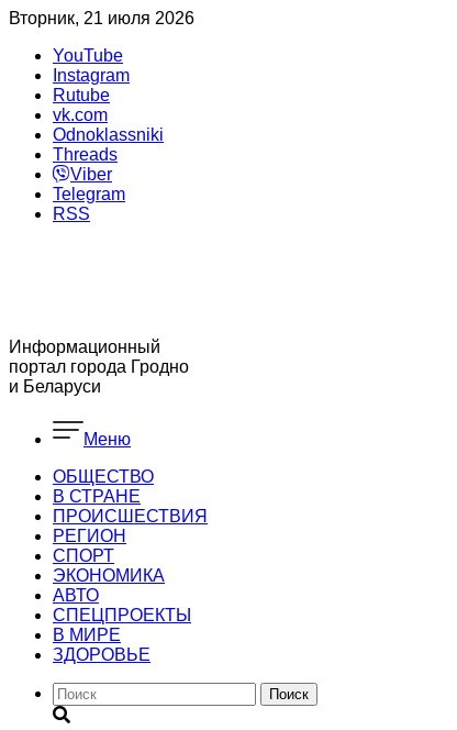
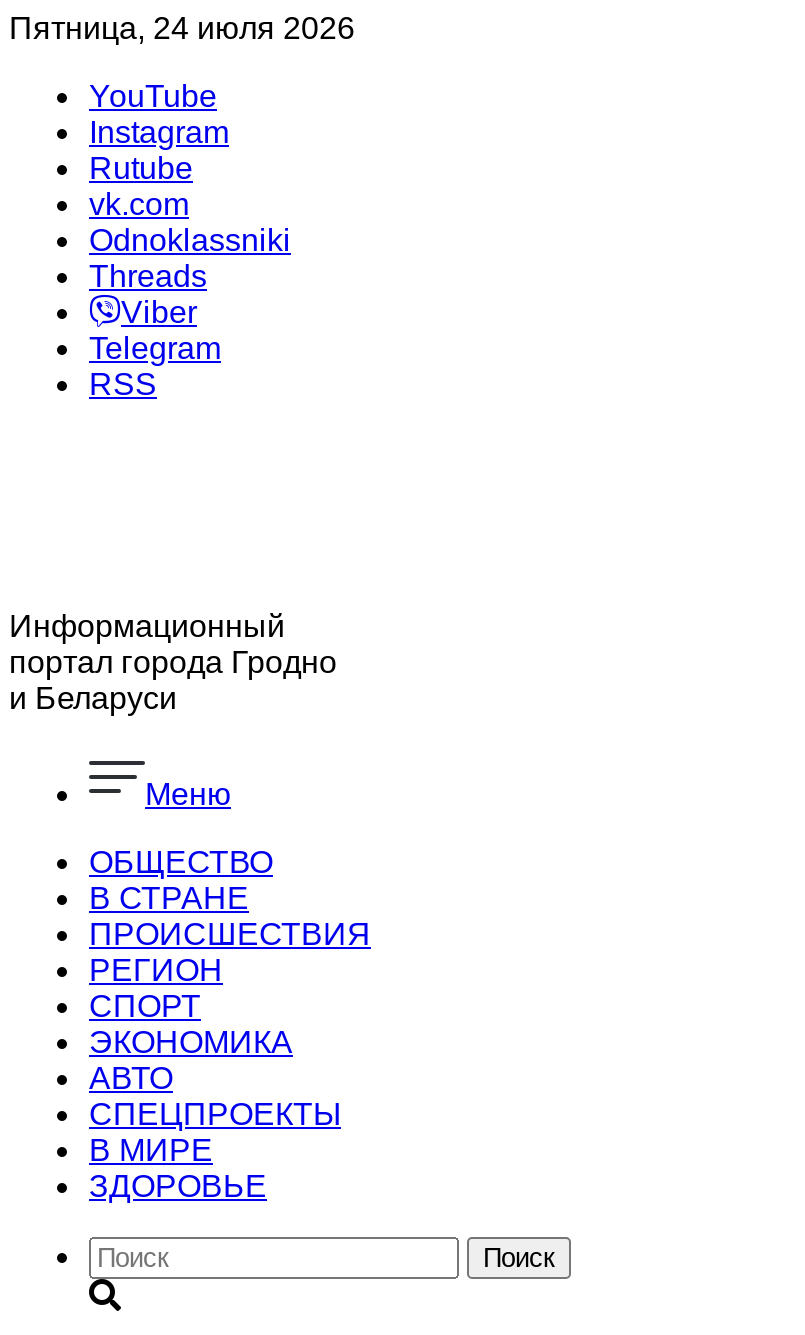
- Вторник, 21 июля 2026
+ Пятница, 24 июля 2026
